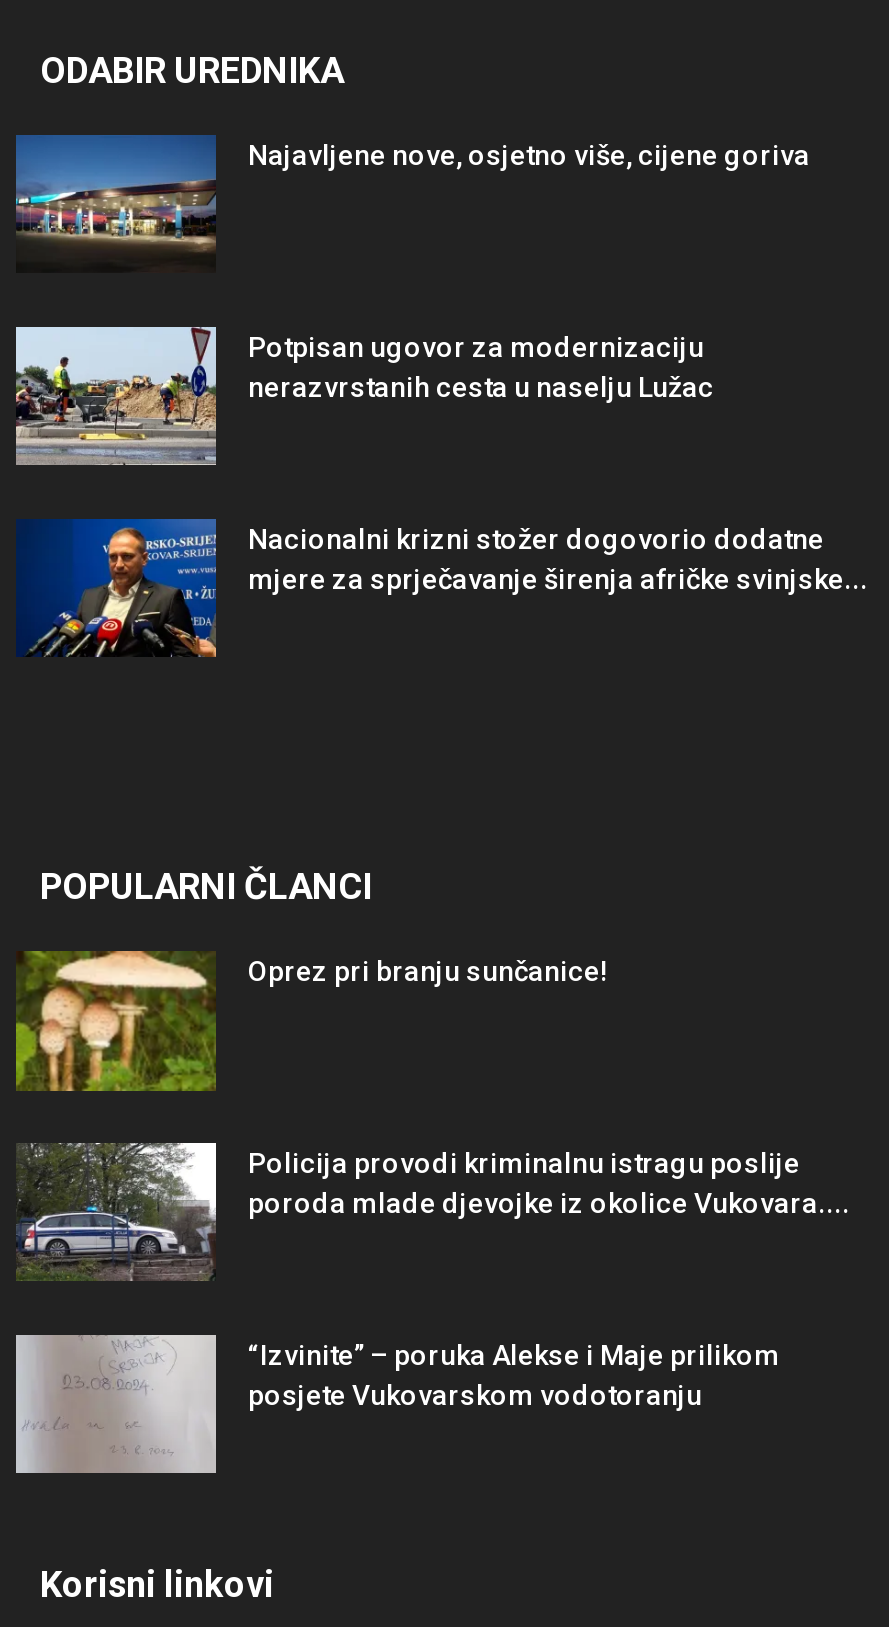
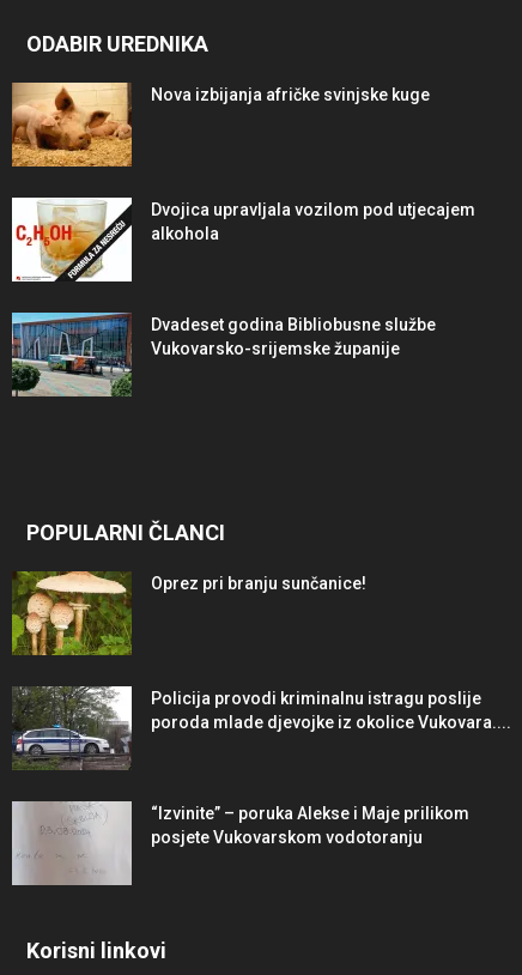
- [image]
- Najavljene nove, osjetno više, cijene goriva
+ [image]
+ Nova izbijanja afričke svinjske kuge

- [image]
- Potpisan ugovor za modernizaciju
- nerazvrstanih cesta u naselju Lužac
+ [image]
+ Dvojica upravljala vozilom pod utjecajem
+ alkohola

- [image]
- Nacionalni krizni stožer dogovorio dodatne
- mjere za sprječavanje širenja afričke svinjske...
+ [image]
+ Dvadeset godina Bibliobusne službe
+ Vukovarsko-srijemske županije
